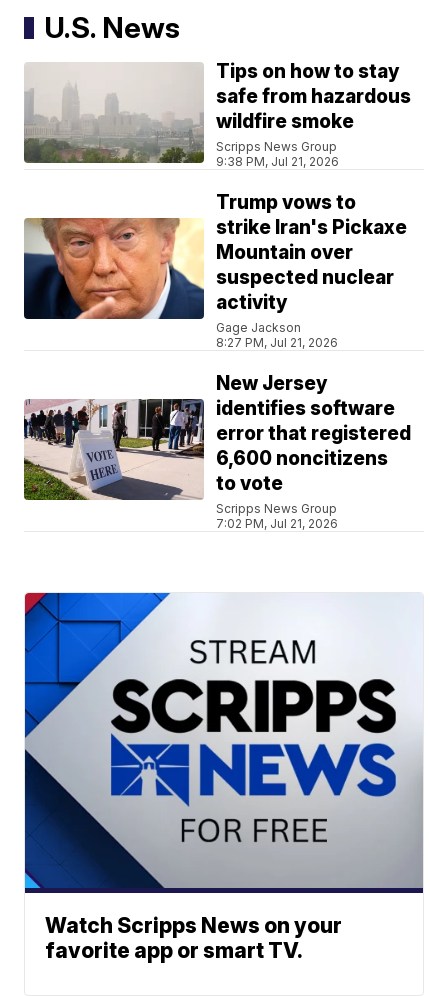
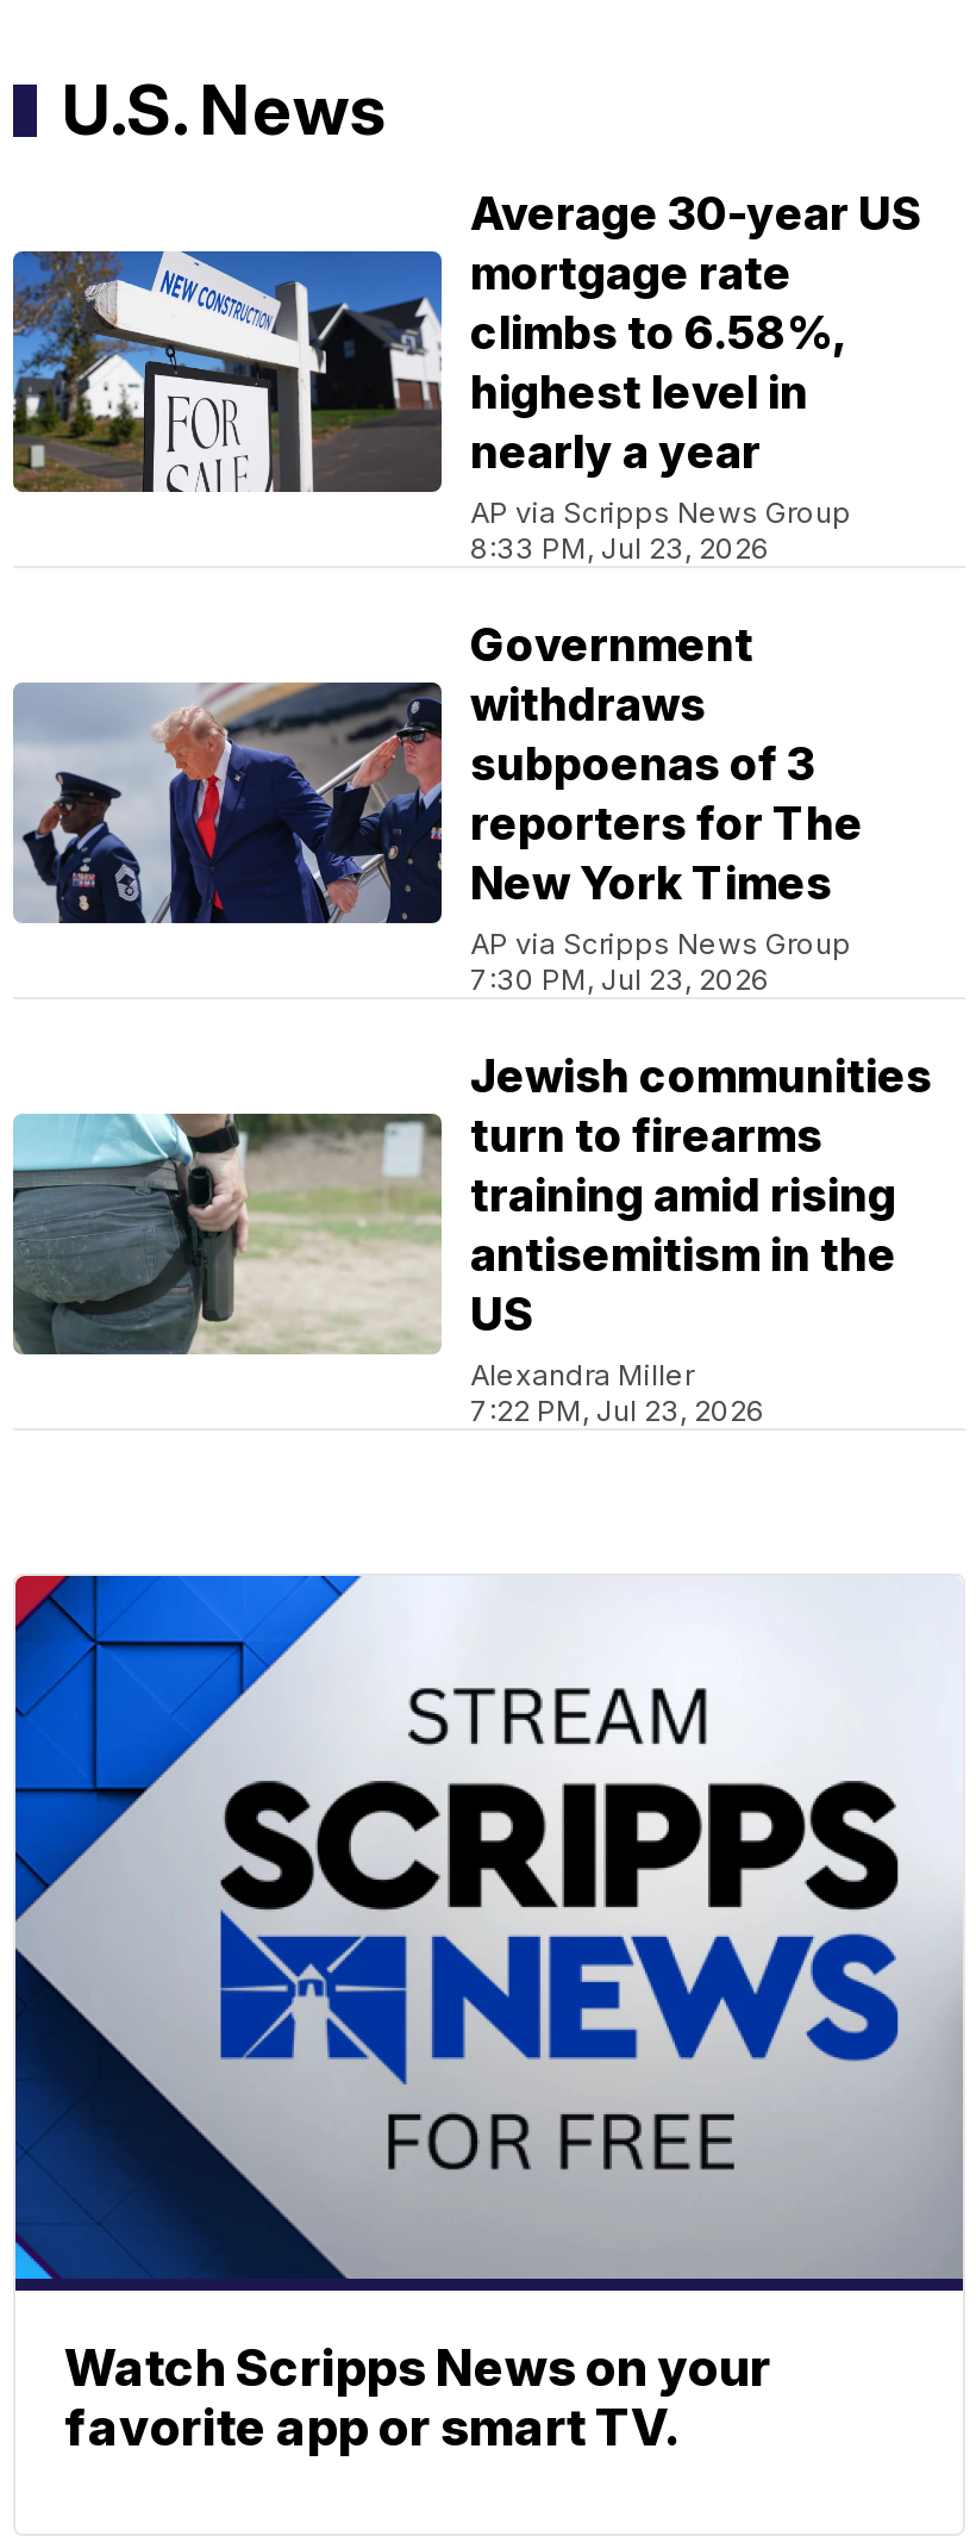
- [image]
- Tips on how to stay
- safe from hazardous
- wildfire smoke
- Scripps News Group
- 9:38 PM, Jul 21, 2026
+ [image]
+ Average 30-year US
+ mortgage rate
+ climbs to 6.58%,
+ highest level in
+ nearly a year
+ AP via Scripps News Group
+ 8:33 PM, Jul 23, 2026

- [image]
- Trump vows to
- strike Iran's Pickaxe
- Mountain over
- suspected nuclear
- activity
- Gage Jackson
- 8:27 PM, Jul 21, 2026
+ [image]
+ Government
+ withdraws
+ subpoenas of 3
+ reporters for The
+ New York Times
+ AP via Scripps News Group
+ 7:30 PM, Jul 23, 2026

- [image]
- New Jersey
- identifies software
- error that registered
- 6,600 noncitizens
- to vote
- Scripps News Group
- 7:02 PM, Jul 21, 2026
+ [image]
+ Jewish communities
+ turn to firearms
+ training amid rising
+ antisemitism in the
+ US
+ Alexandra Miller
+ 7:22 PM, Jul 23, 2026
